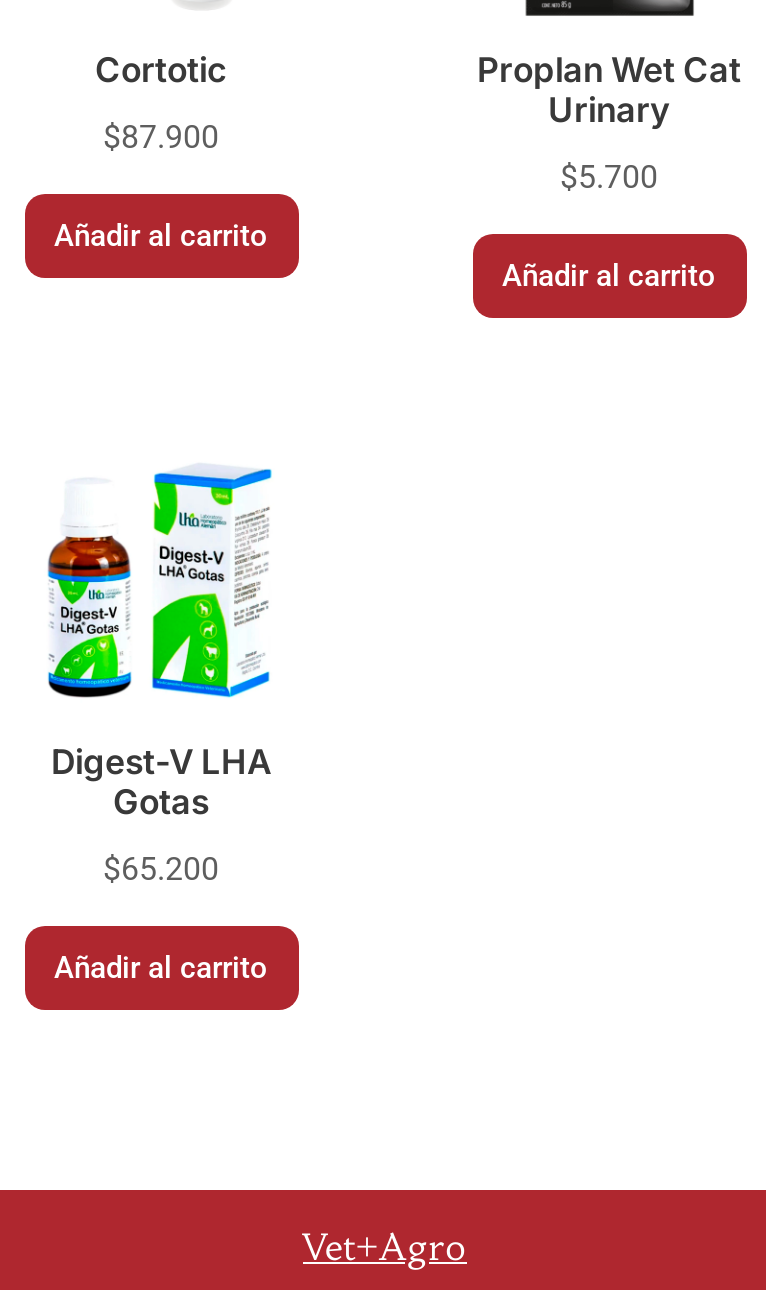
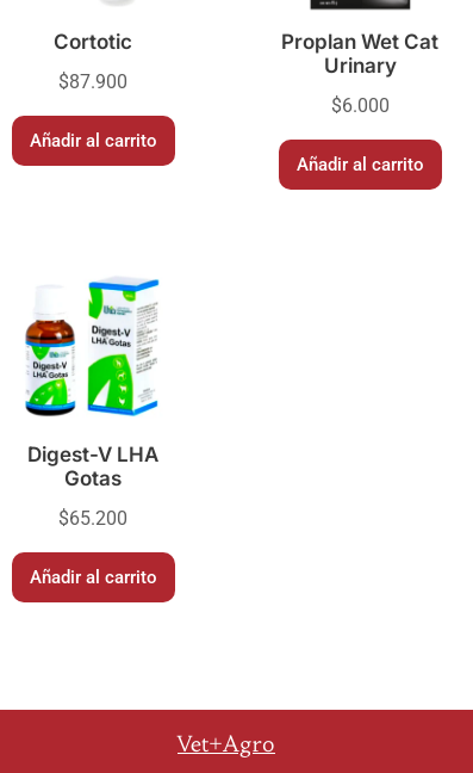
- $5.700
+ $6.000
